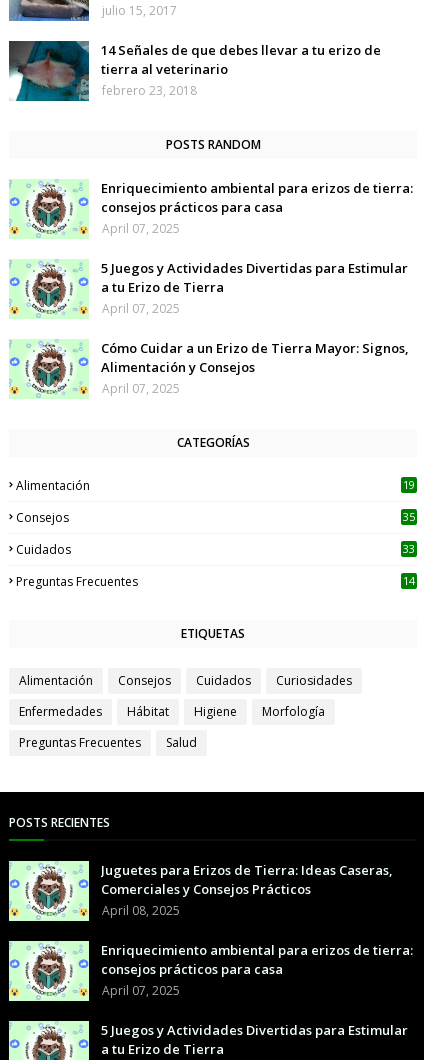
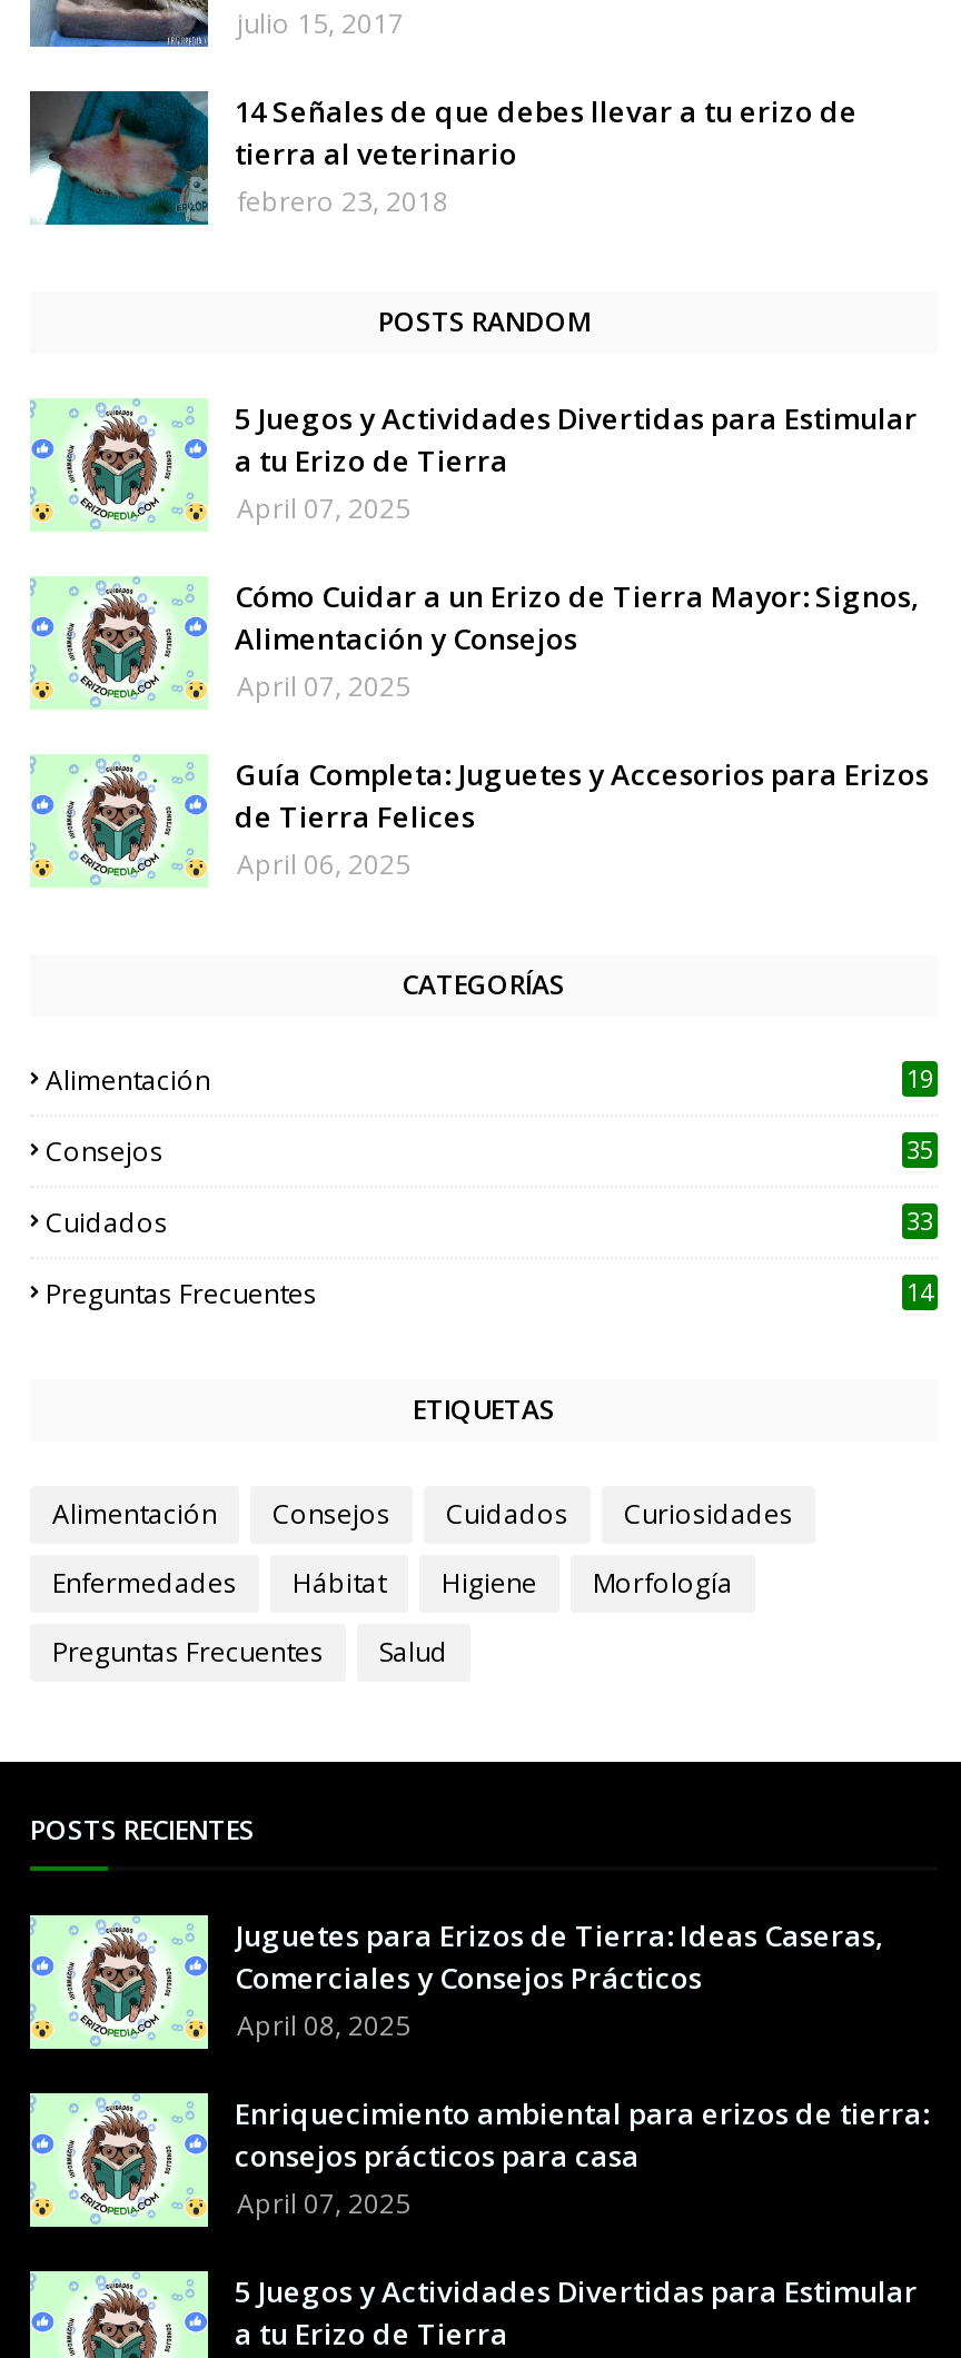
- Enriquecimiento ambiental para erizos de tierra:
- consejos prácticos para casa
- April 07, 2025

moved up: [image] | 5 Juegos y Actividades Divertidas para Estimular | a tu Erizo de Tierra | April 07, 2025 | Cómo Cuidar a un Erizo de Tierra Mayor: Signos, | Alimentación y Consejos | April 07, 2025

+ Guía Completa: Juguetes y Accesorios para Erizos
+ de Tierra Felices
+ April 06, 2025
